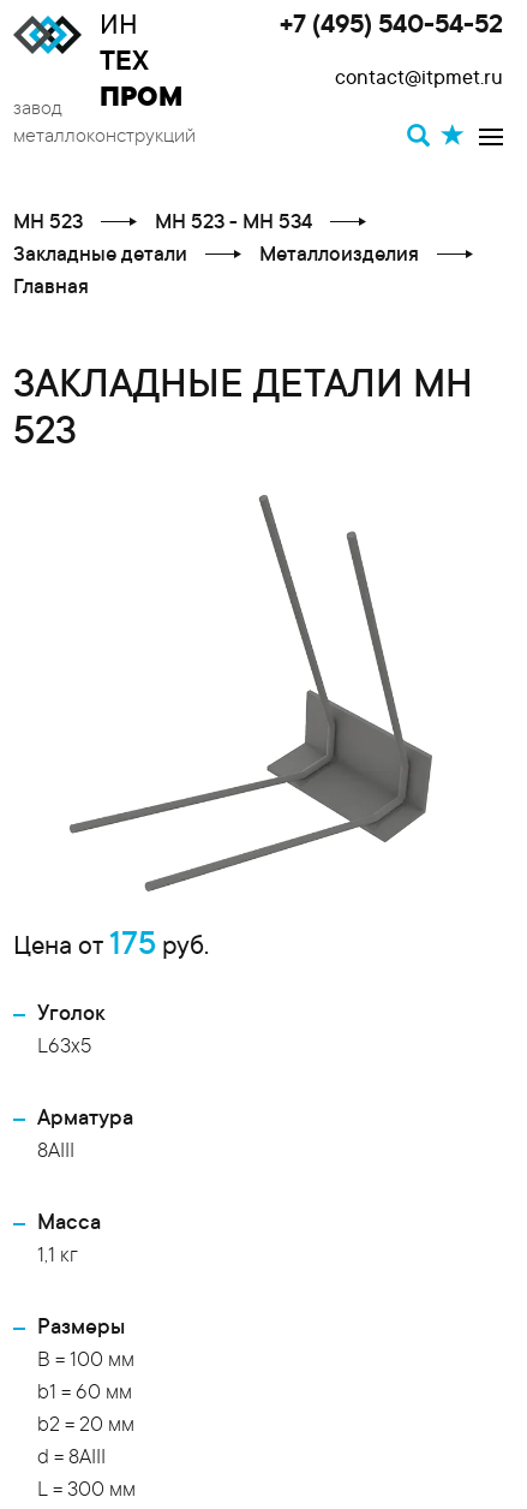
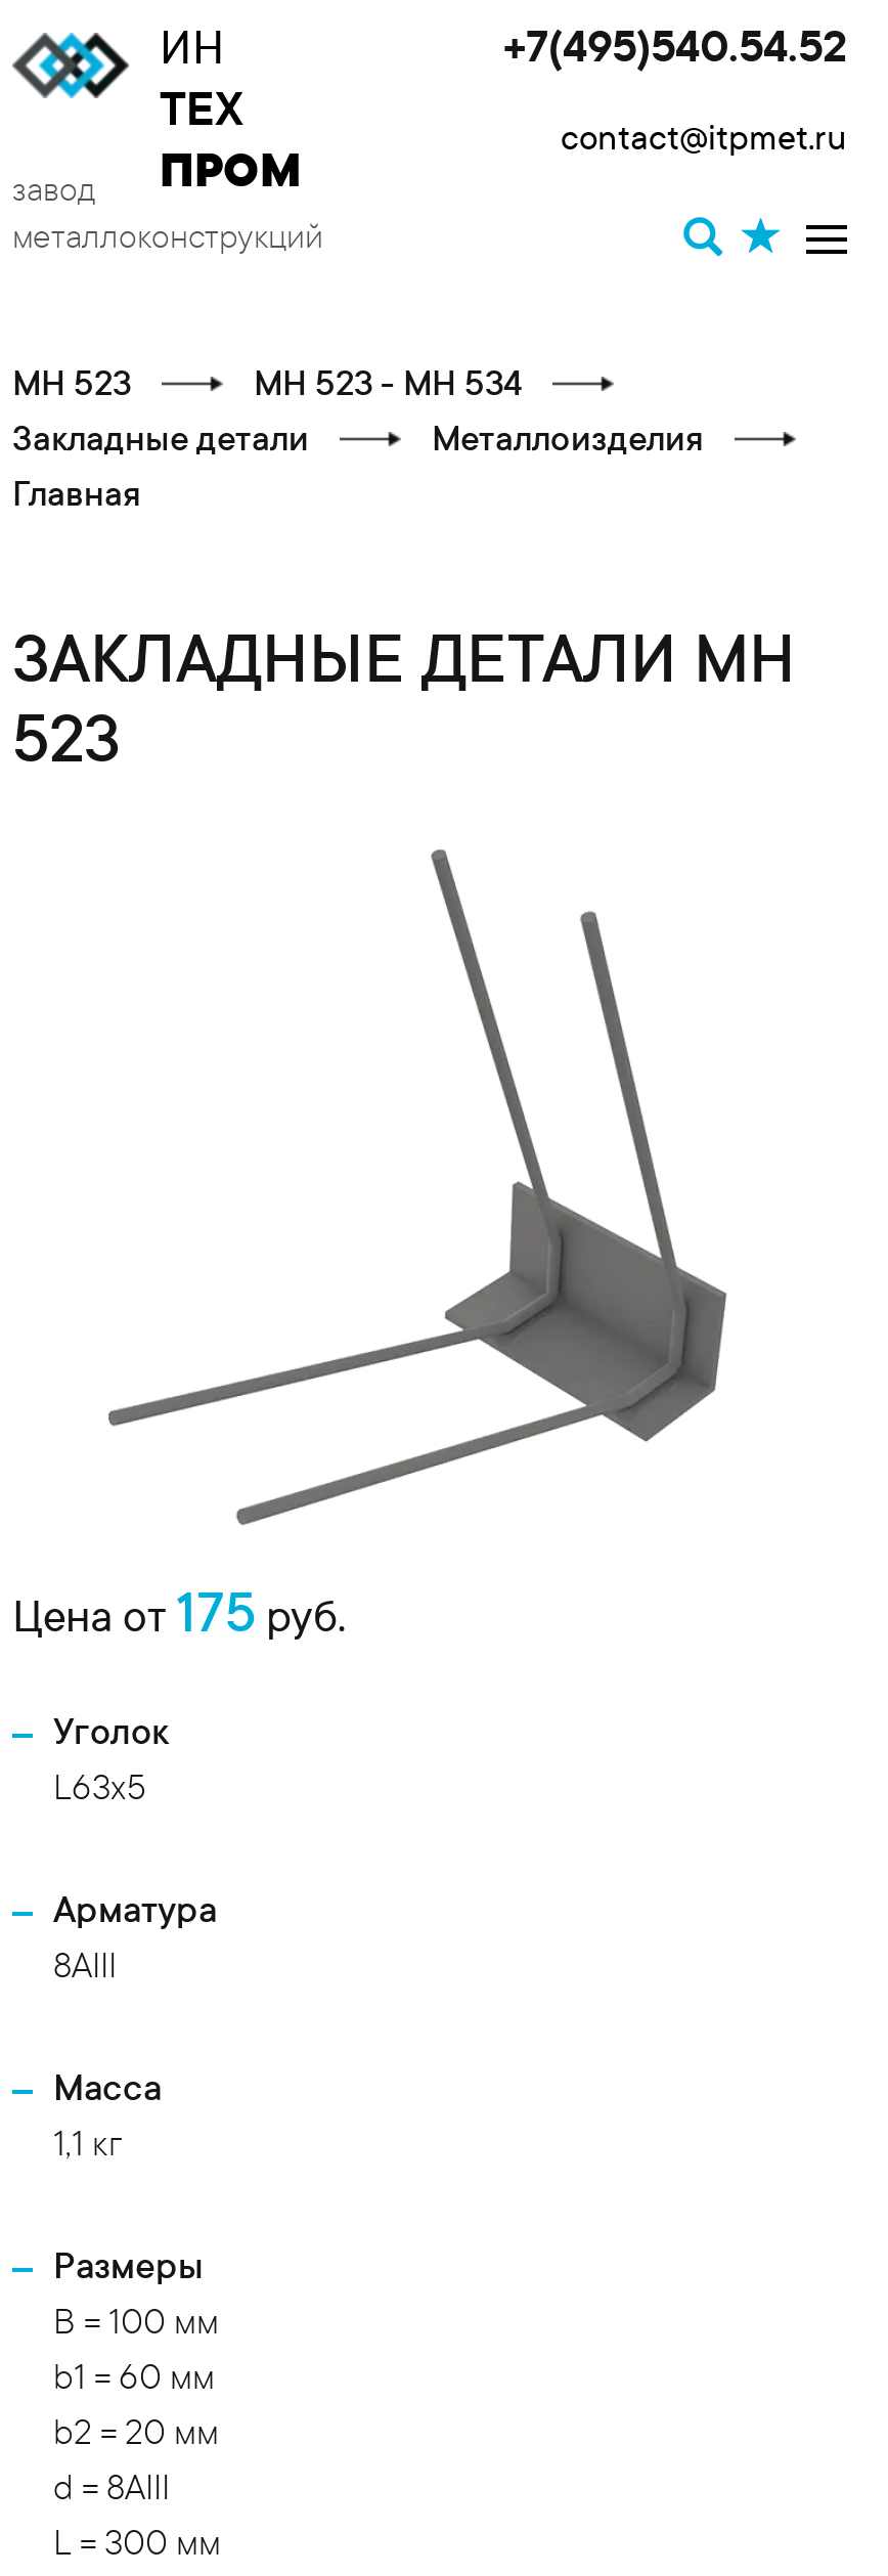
- +7 (495) 540-54-52
+ +7(495)540.54.52
